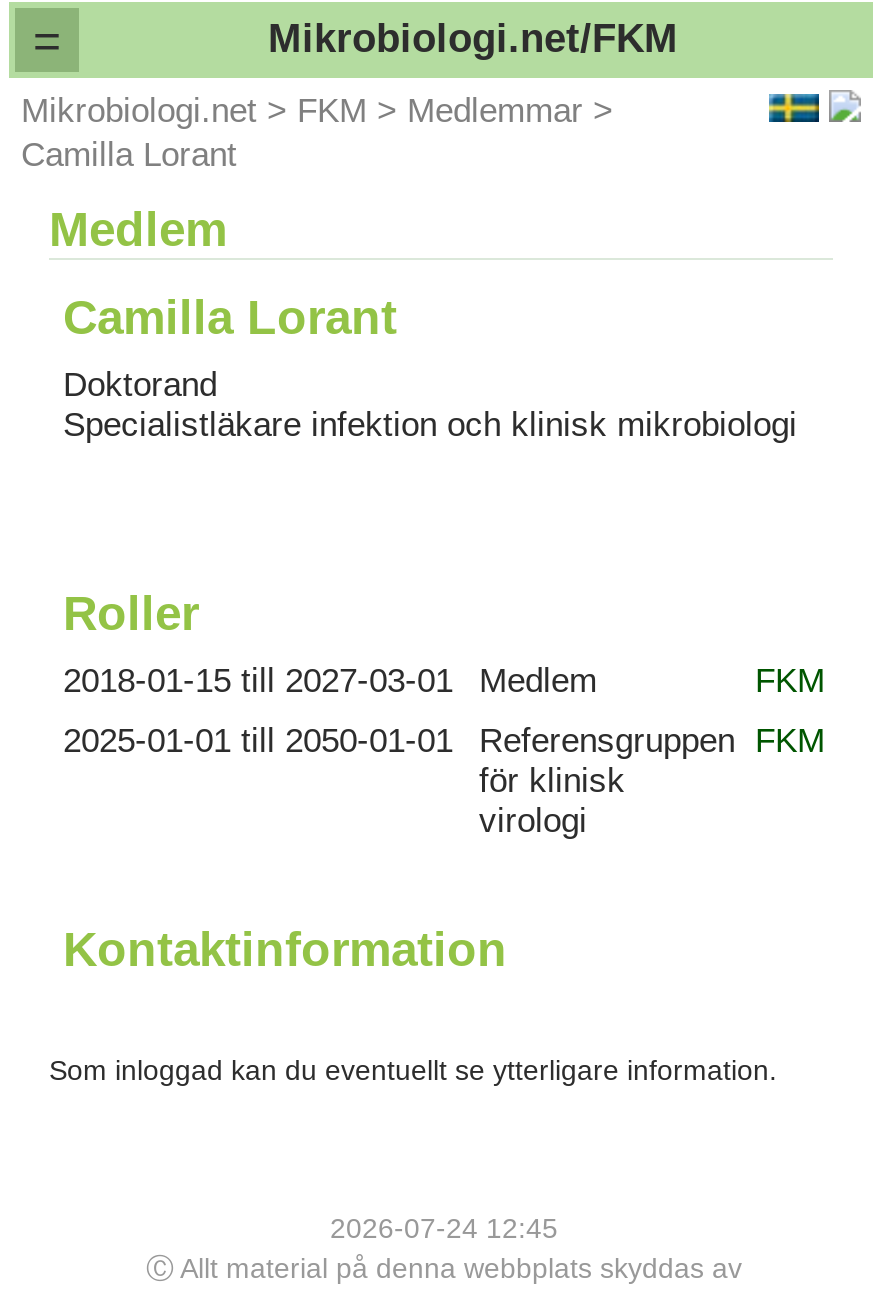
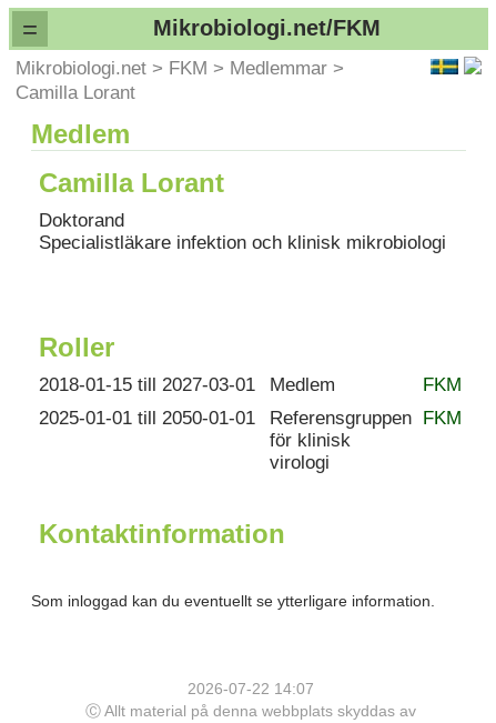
- 2026-07-24 12:45
+ 2026-07-22 14:07
